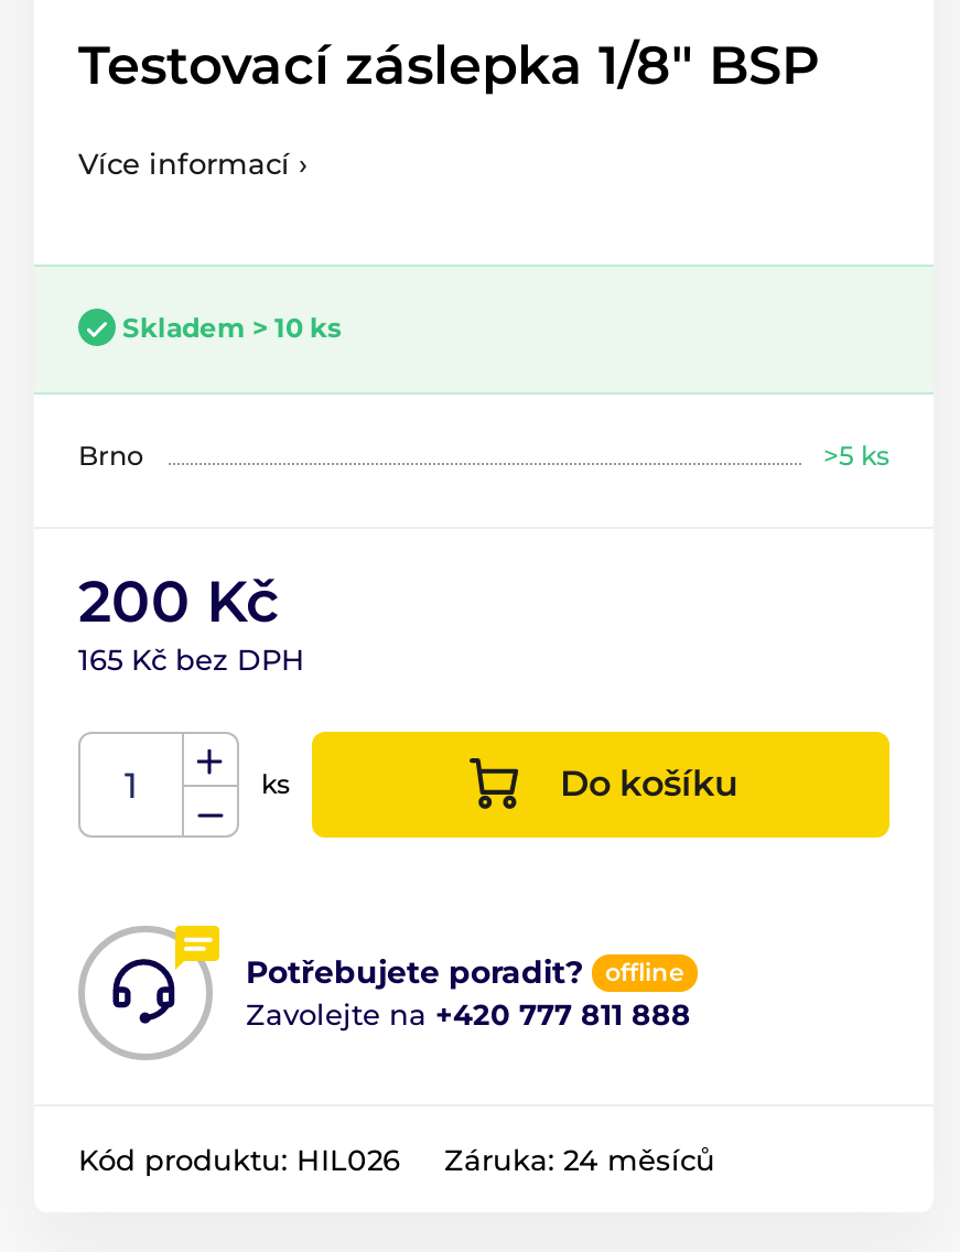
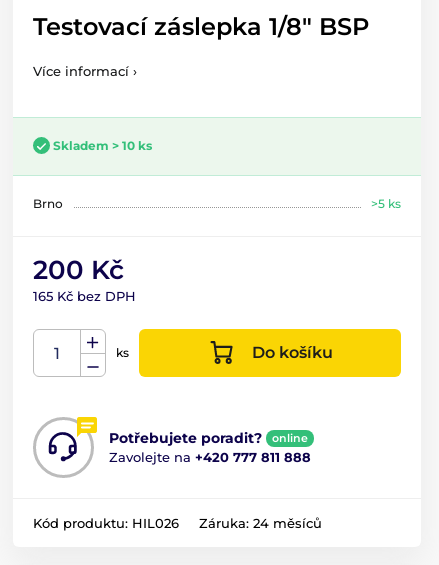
- offline
+ online
